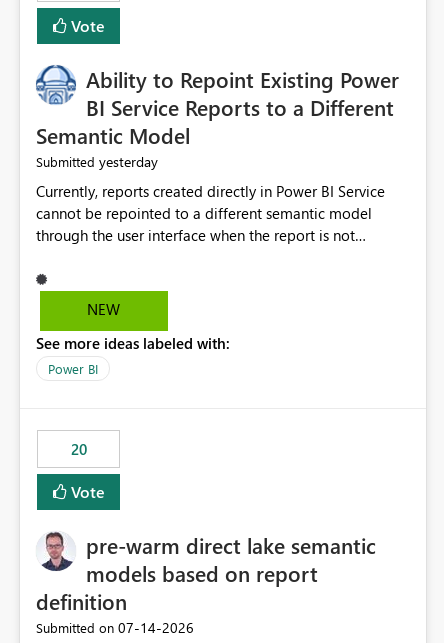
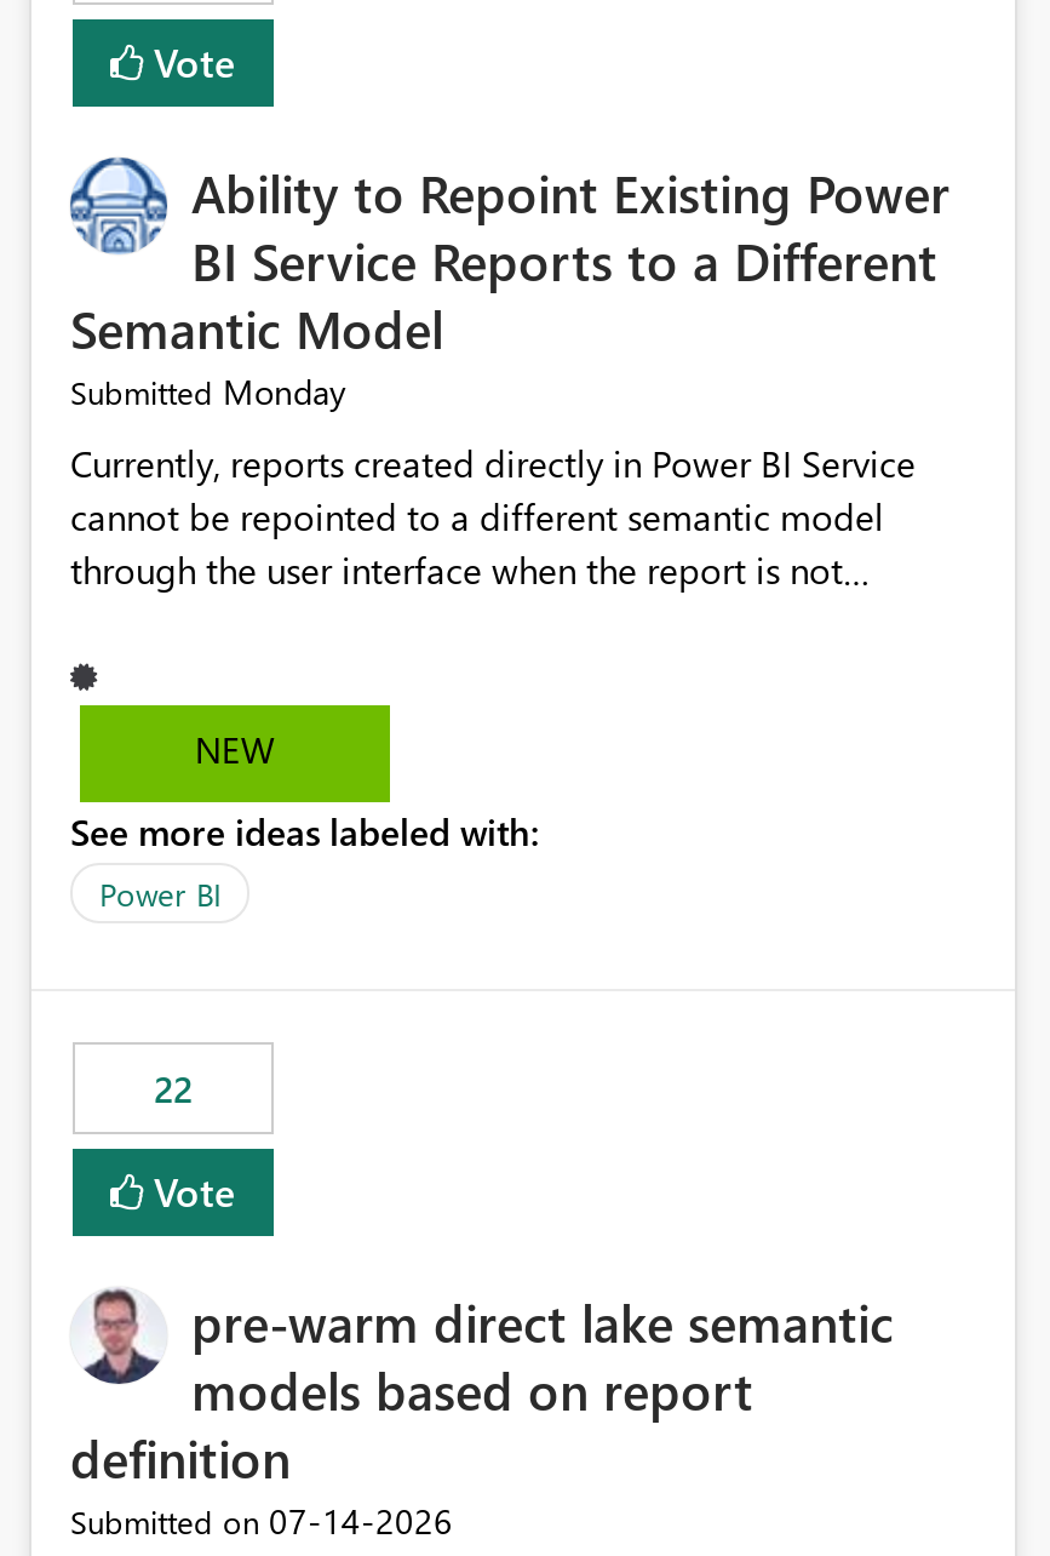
- Submitted yesterday
+ Submitted Monday

- 20
+ 22
